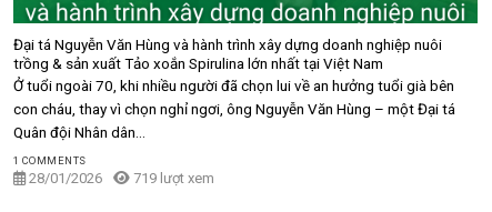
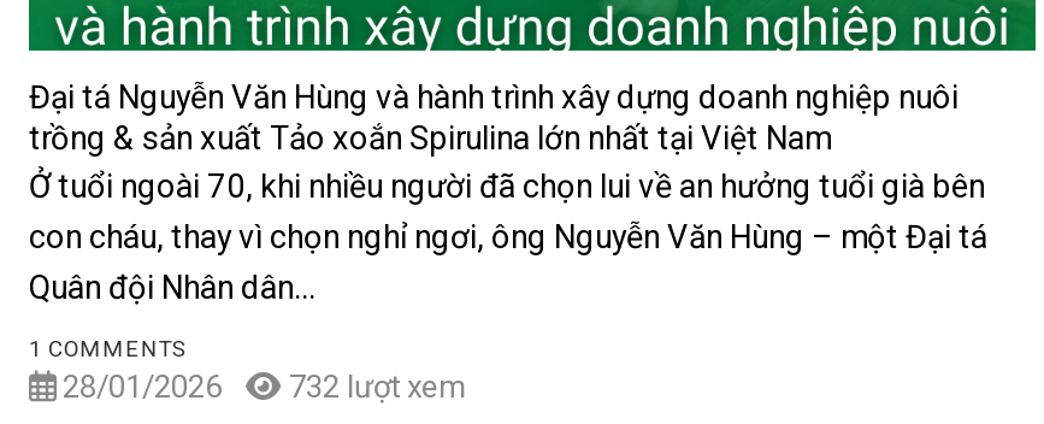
- 28/01/2026 719 lượt xem
+ 28/01/2026 732 lượt xem
